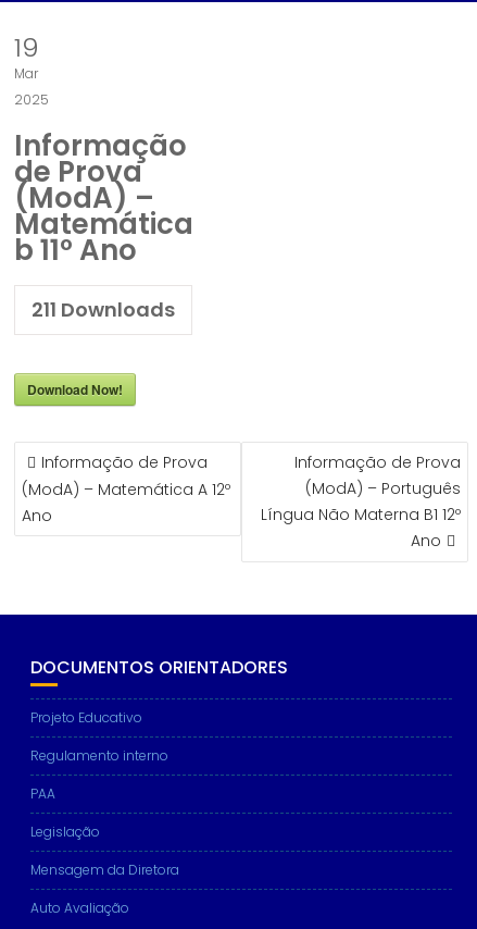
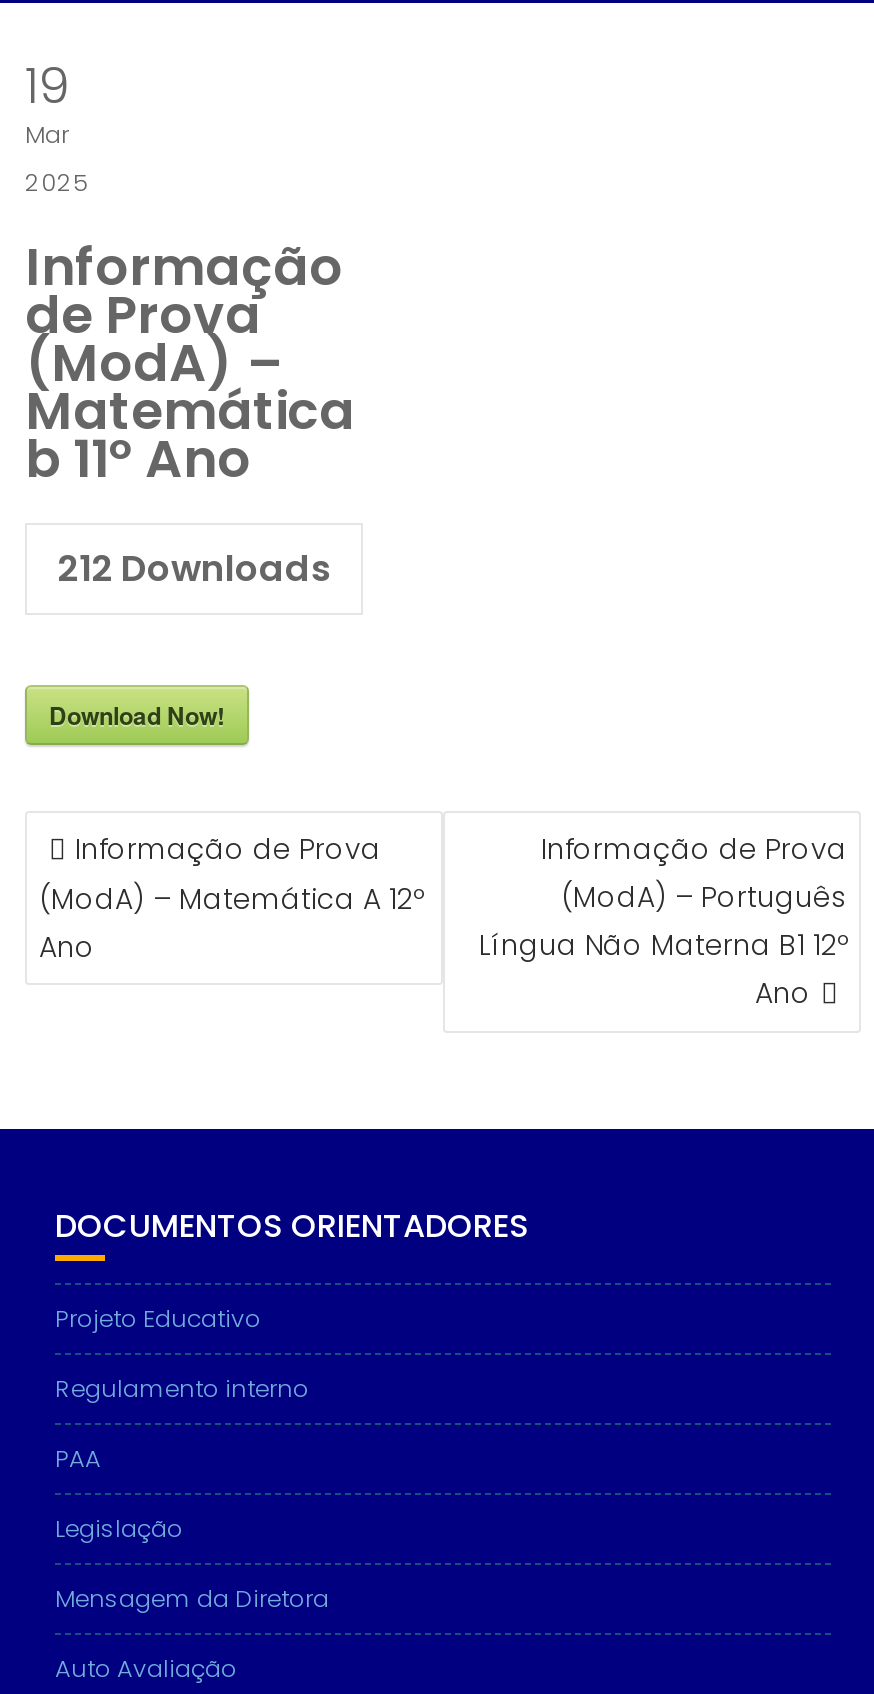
- 211 Downloads
+ 212 Downloads
